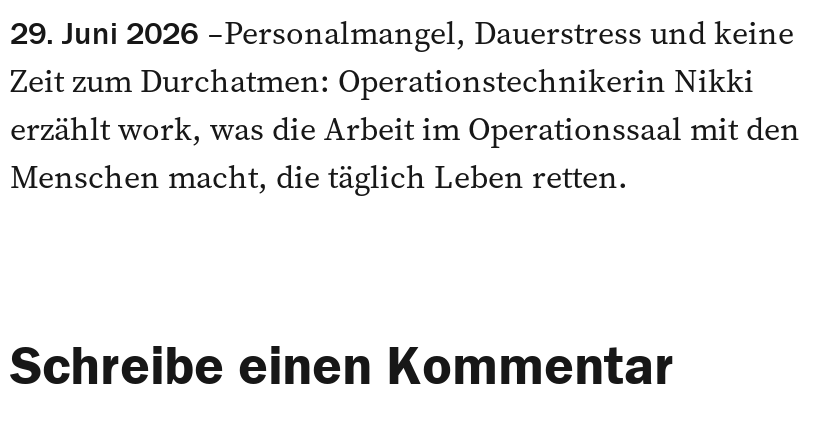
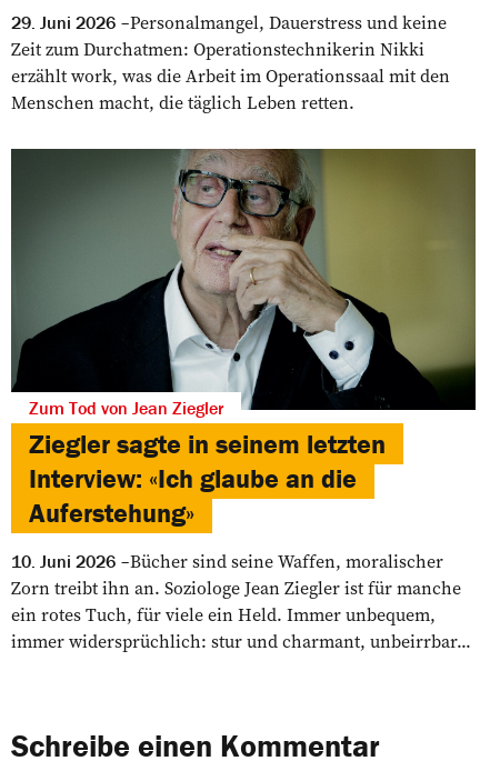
+ [image]
+ Zum Tod von Jean Ziegler
+ Ziegler sagte in seinem letzten
+ Interview: «Ich glaube an die
+ Auferstehung»
+ 10. Juni 2026
+ Bücher sind seine Waffen, moralischer
+ Zorn treibt ihn an. Soziologe Jean Ziegler ist für manche
+ ein rotes Tuch, für viele ein Held. Immer unbequem,
+ immer widersprüchlich: stur und charmant, unbeirrbar...
